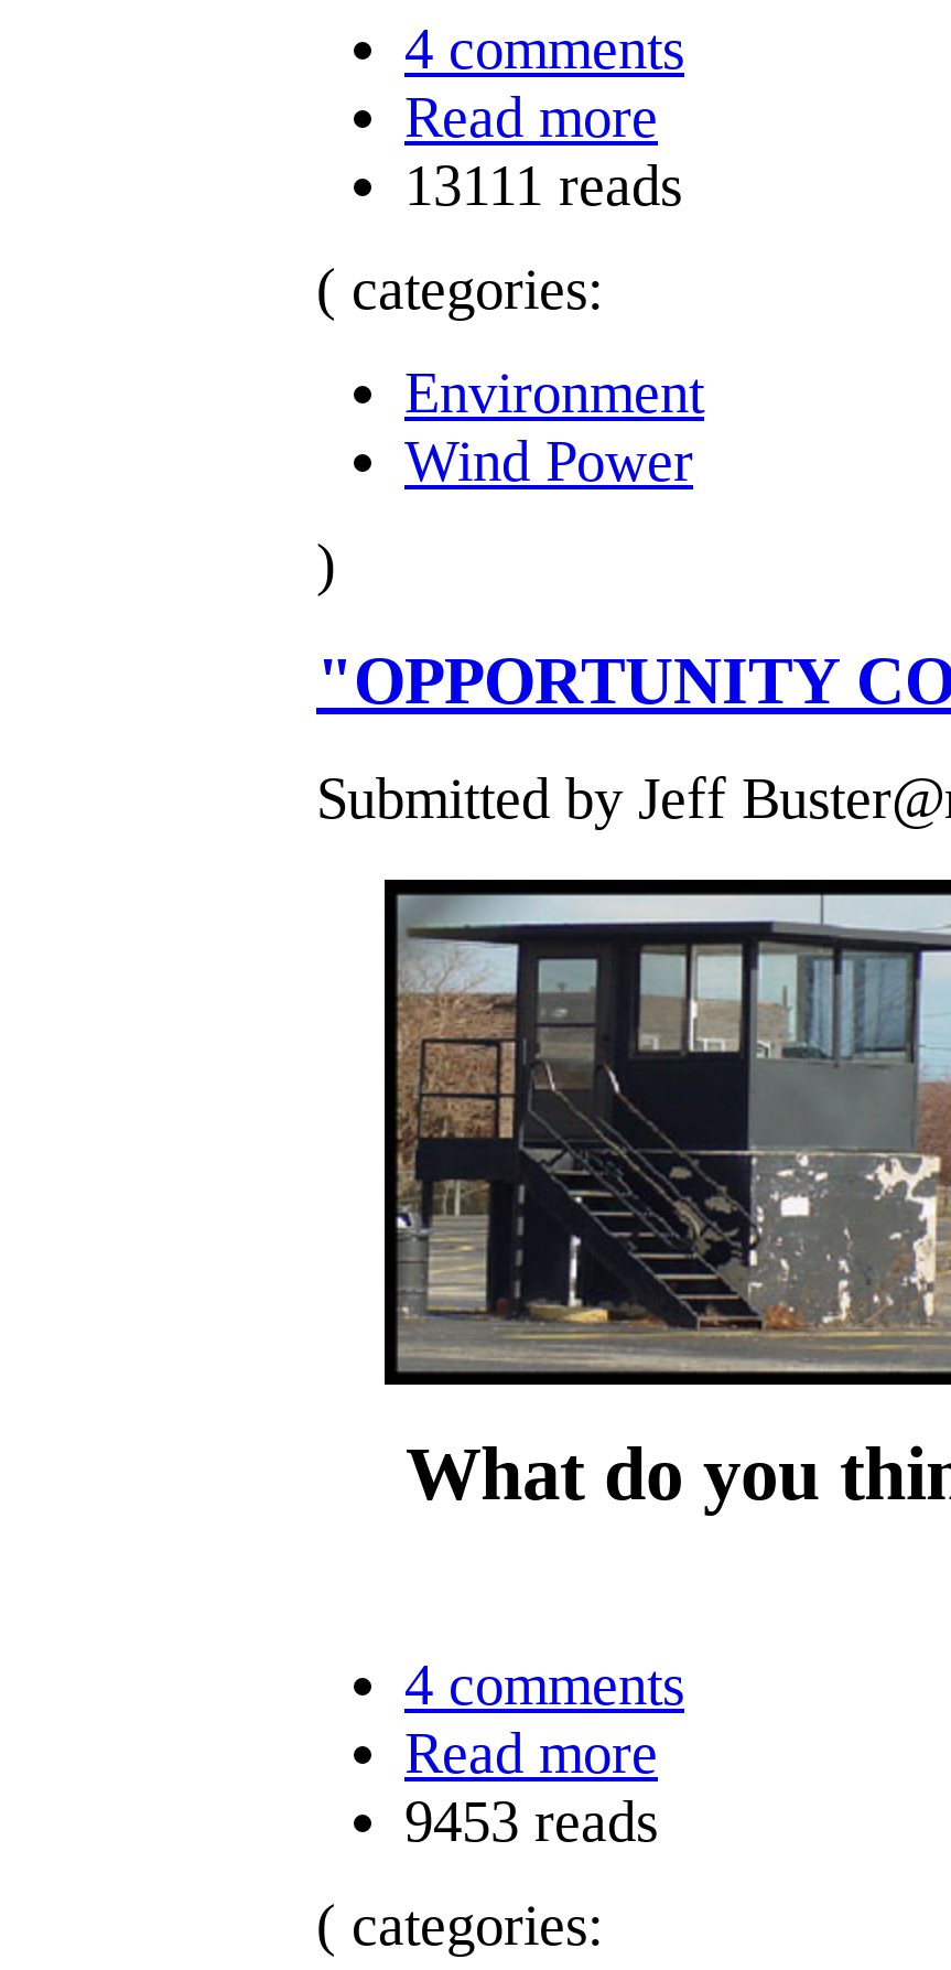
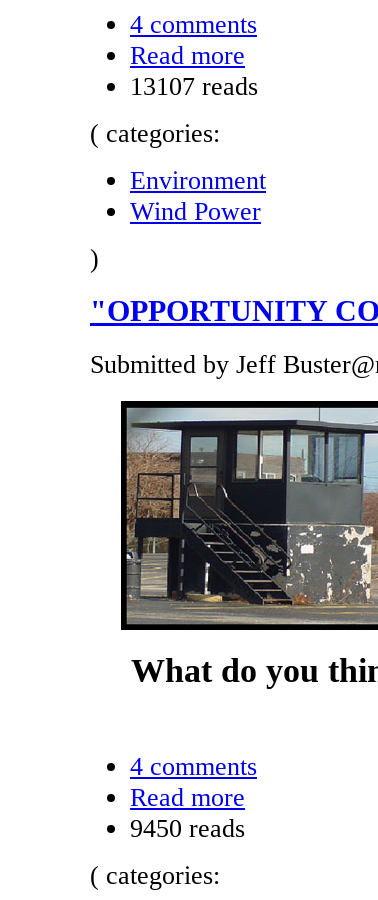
- 13111 reads
+ 13107 reads

- 9453 reads
+ 9450 reads
